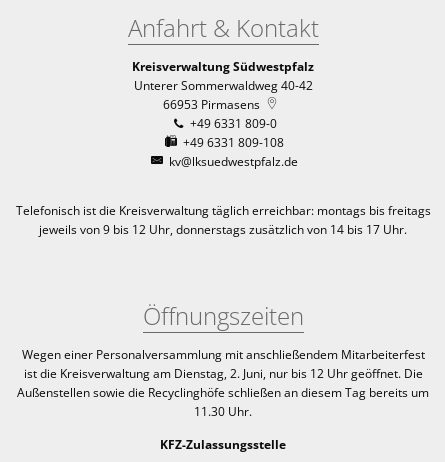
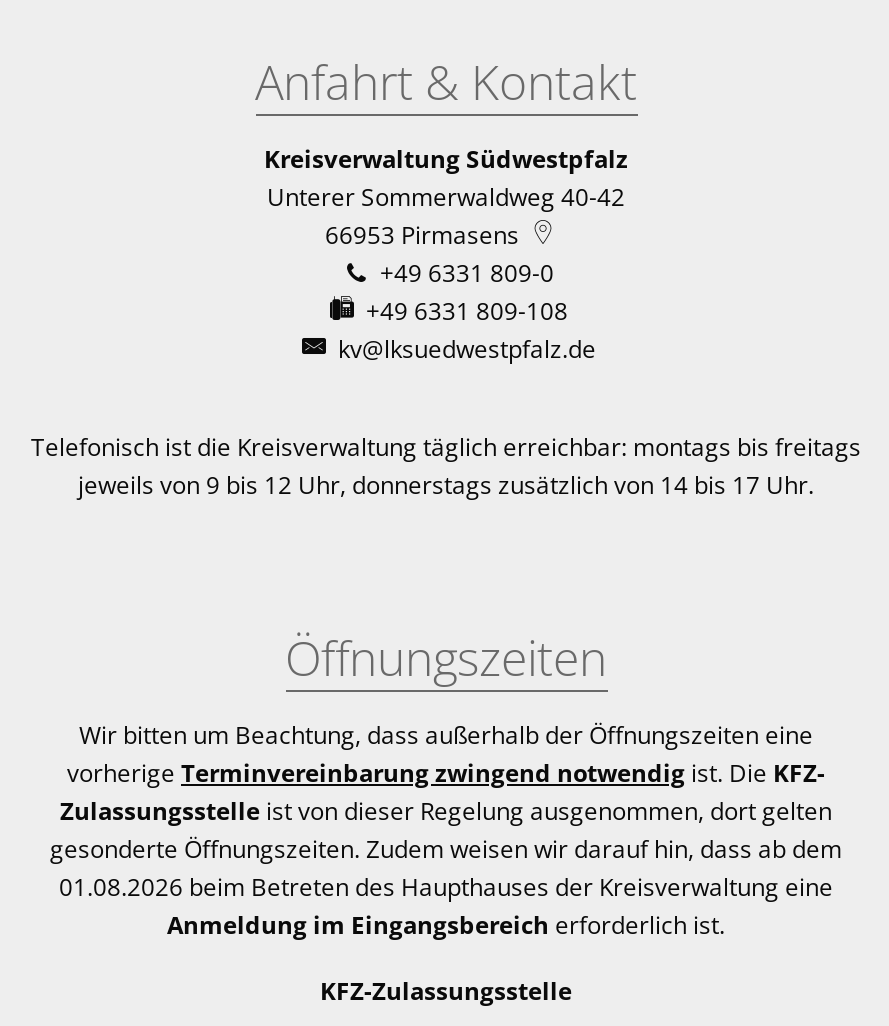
- Wegen einer Personalversammlung mit anschließendem Mitarbeiterfest
- ist die Kreisverwaltung am Dienstag, 2. Juni, nur bis 12 Uhr geöffnet. Die
- Außenstellen sowie die Recyclinghöfe schließen an diesem Tag bereits um
- 11.30 Uhr.
+ Wir bitten um Beachtung, dass außerhalb der Öffnungszeiten eine
+ vorherige Terminvereinbarung zwingend notwendig ist. Die KFZ-
+ Zulassungsstelle ist von dieser Regelung ausgenommen, dort gelten
+ gesonderte Öffnungszeiten. Zudem weisen wir darauf hin, dass ab dem
+ 01.08.2026 beim Betreten des Haupthauses der Kreisverwaltung eine
+ Anmeldung im Eingangsbereich erforderlich ist.
